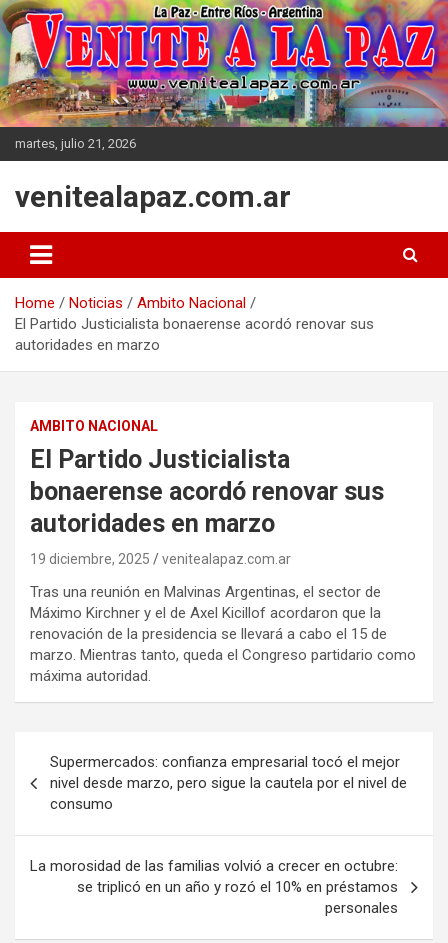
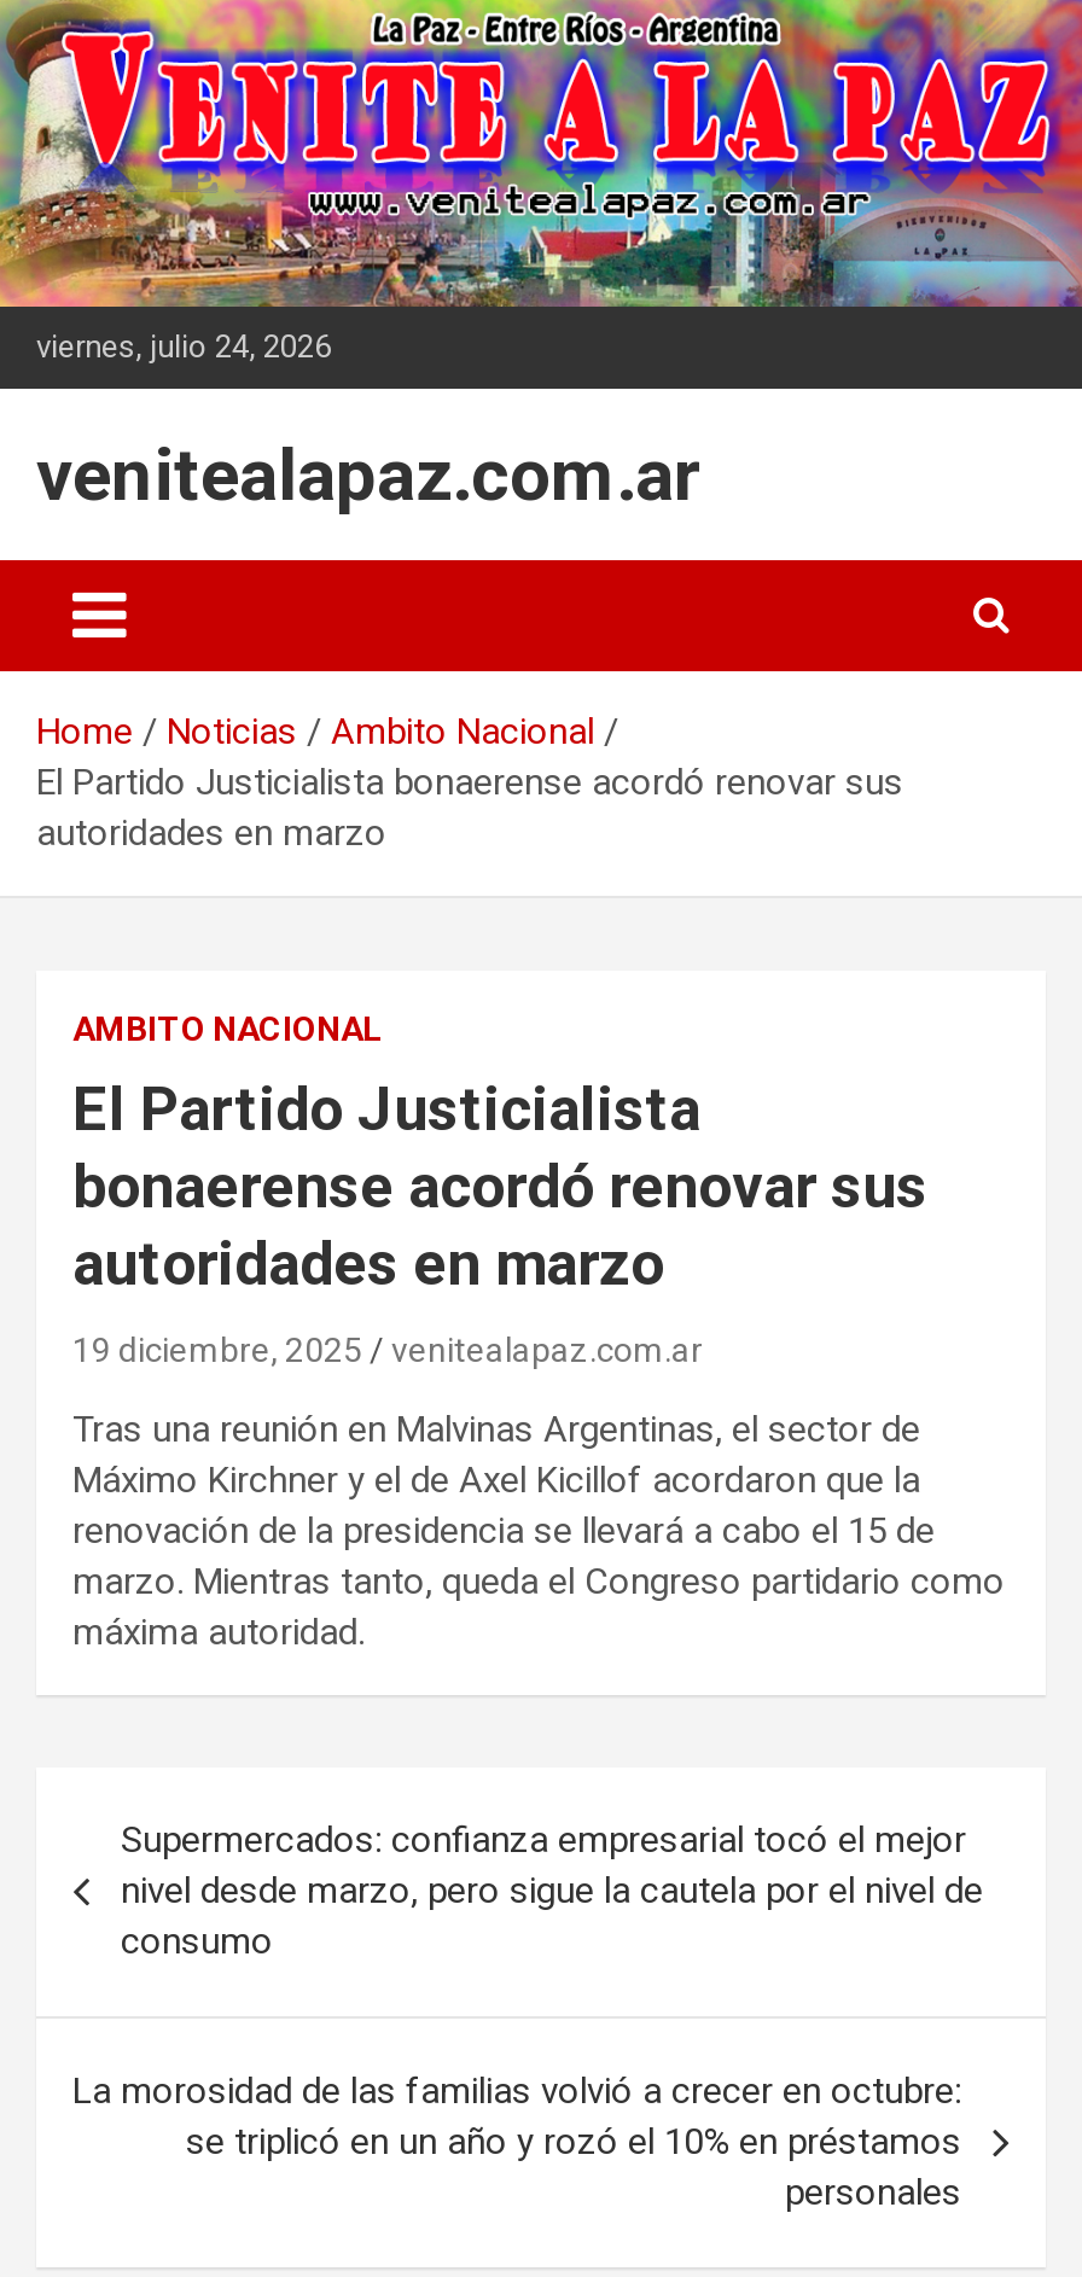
- martes, julio 21, 2026
+ viernes, julio 24, 2026
